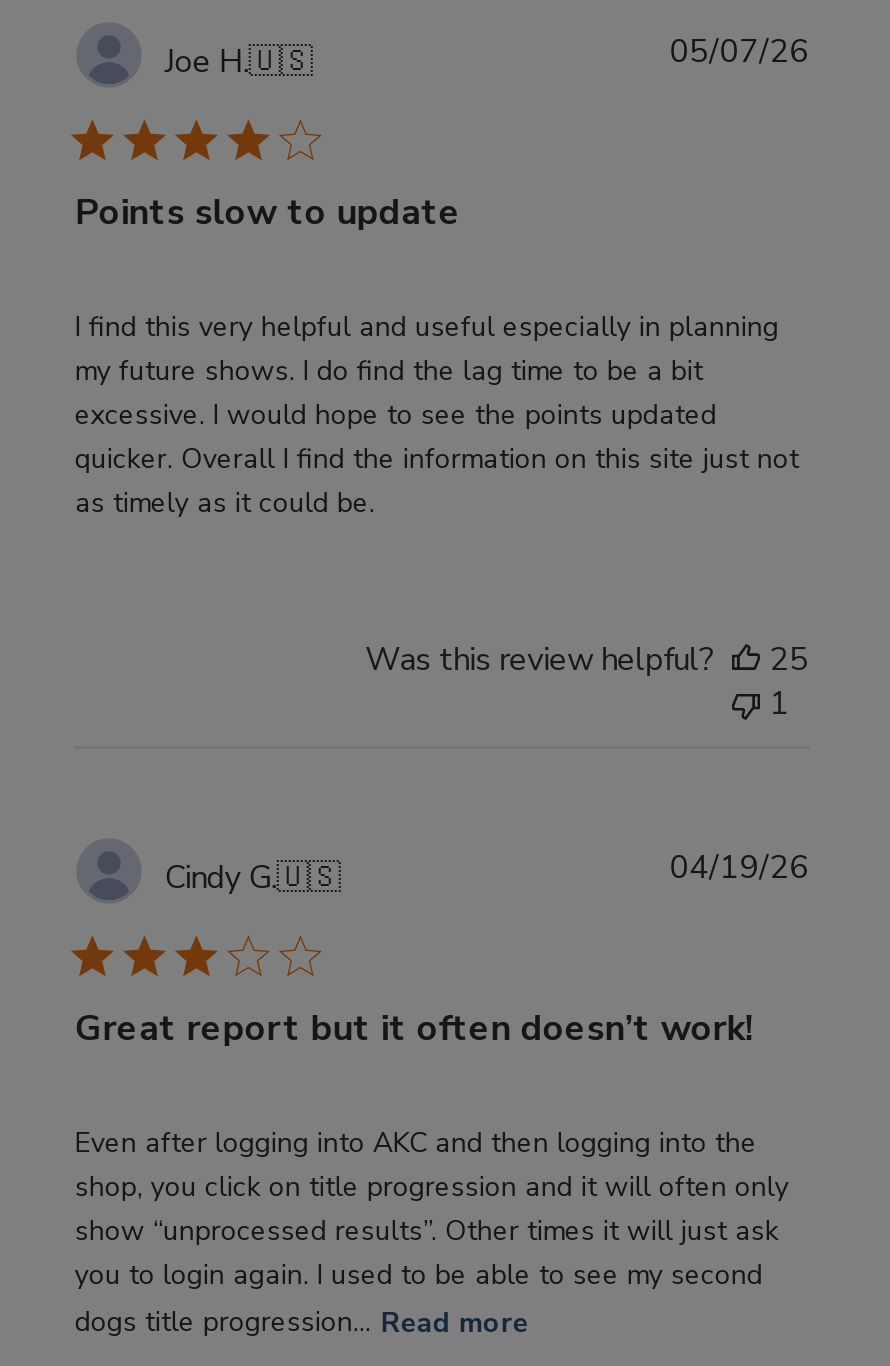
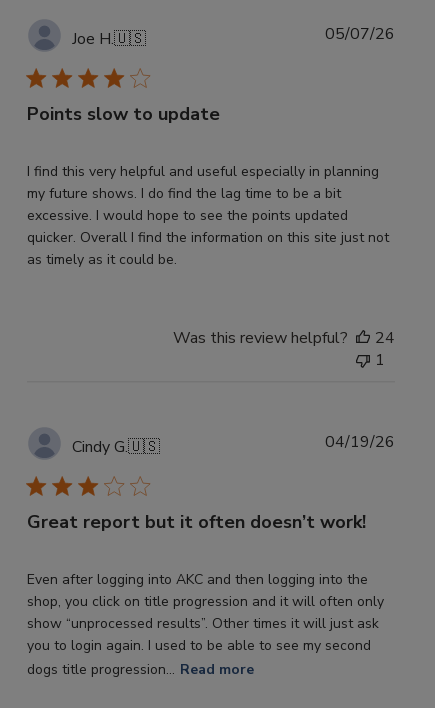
- Was this review helpful? 25
+ Was this review helpful? 24
